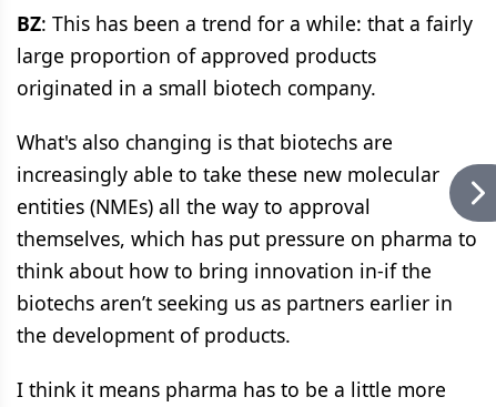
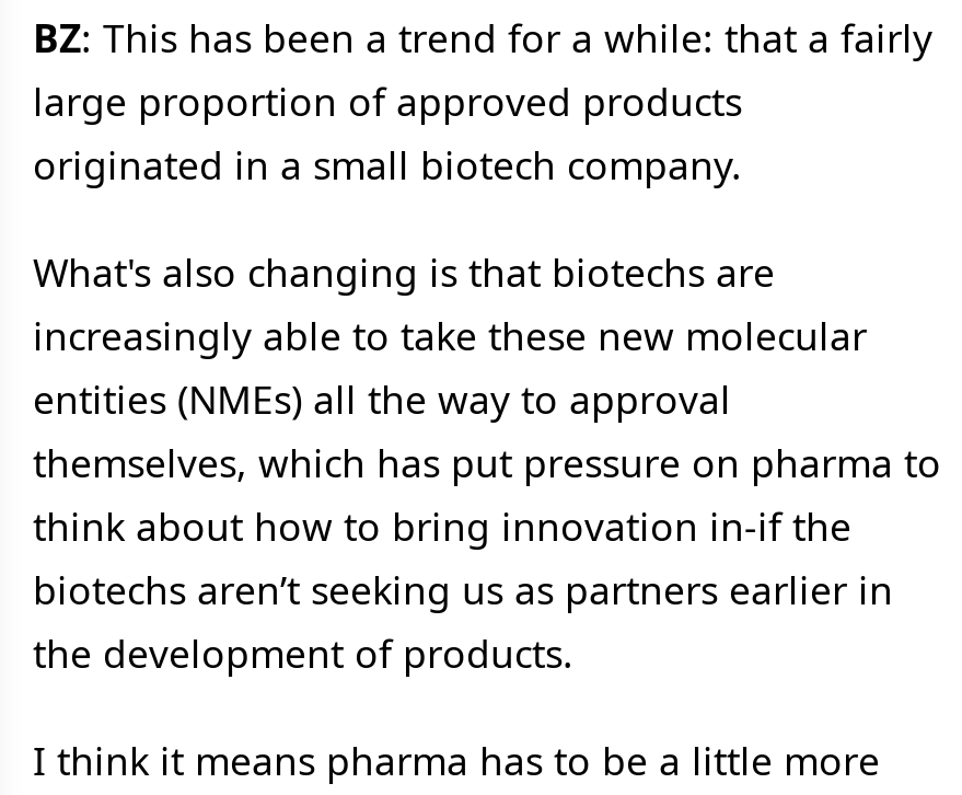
- [image]
